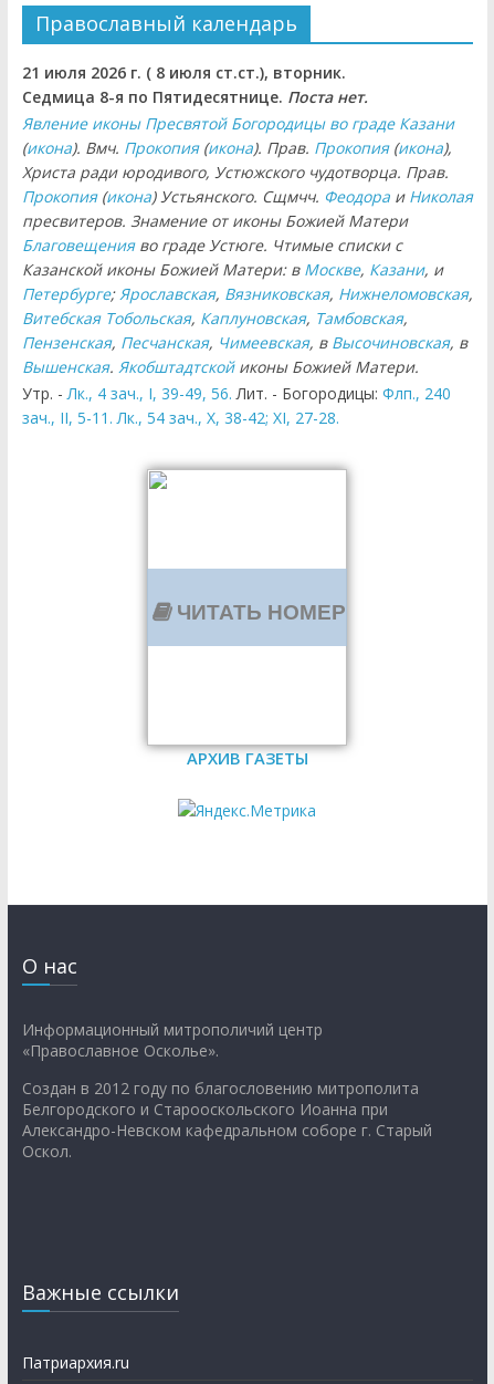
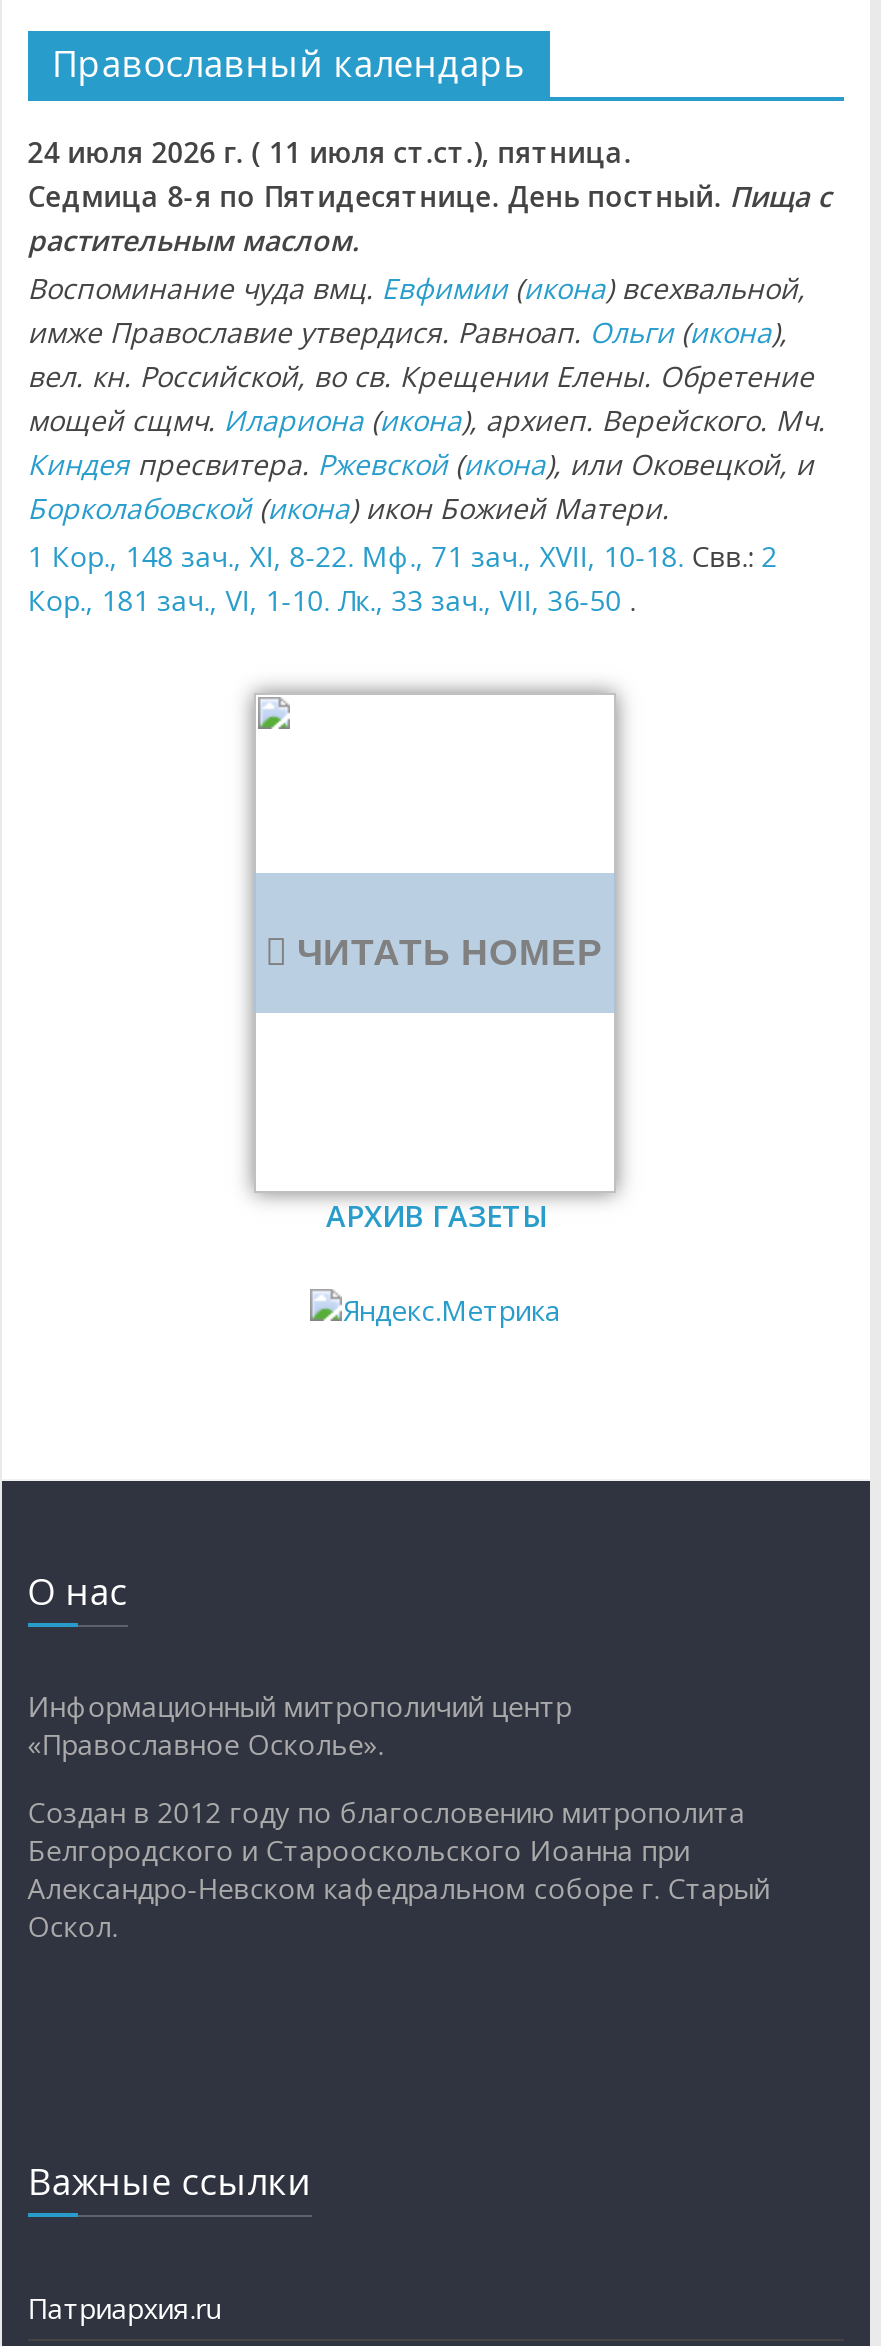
- 21 июля 2026 г. ( 8 июля ст.ст.), вторник.
- Седмица 8-я по Пятидесятнице. Поста нет.
- Явление иконы Пресвятой Богородицы во граде Казани
- (икона). Вмч. Прокопия (икона). Прав. Прокопия (икона),
- Христа ради юродивого, Устюжского чудотворца. Прав.
- Прокопия (икона) Устьянского. Сщмчч. Феодора и Николая
- пресвитеров. Знамение от иконы Божией Матери
- Благовещения во граде Устюге. Чтимые списки с
- Казанской иконы Божией Матери: в Москве, Казани, и
- Петербурге; Ярославская, Вязниковская, Нижнеломовская,
- Витебская Тобольская, Каплуновская, Тамбовская,
- Пензенская, Песчанская, Чимеевская, в Высочиновская, в
- Вышенская. Якобштадтской иконы Божией Матери.
- Утр. - Лк., 4 зач., I, 39-49, 56. Лит. - Богородицы: Флп., 240
- зач., II, 5-11. Лк., 54 зач., X, 38-42; XI, 27-28.
+ 24 июля 2026 г. ( 11 июля ст.ст.), пятница.
+ Седмица 8-я по Пятидесятнице. День постный. Пища с
+ растительным маслом.
+ Воспоминание чуда вмц. Евфимии (икона) всехвальной,
+ имже Православие утвердися. Равноап. Ольги (икона),
+ вел. кн. Российской, во св. Крещении Елены. Обретение
+ мощей сщмч. Илариона (икона), архиеп. Верейского. Мч.
+ Киндея пресвитера. Ржевской (икона), или Оковецкой, и
+ Борколабовской (икона) икон Божией Матери.
+ 1 Кор., 148 зач., XI, 8-22. Мф., 71 зач., XVII, 10-18. Свв.: 2
+ Кор., 181 зач., VI, 1-10. Лк., 33 зач., VII, 36-50 .
